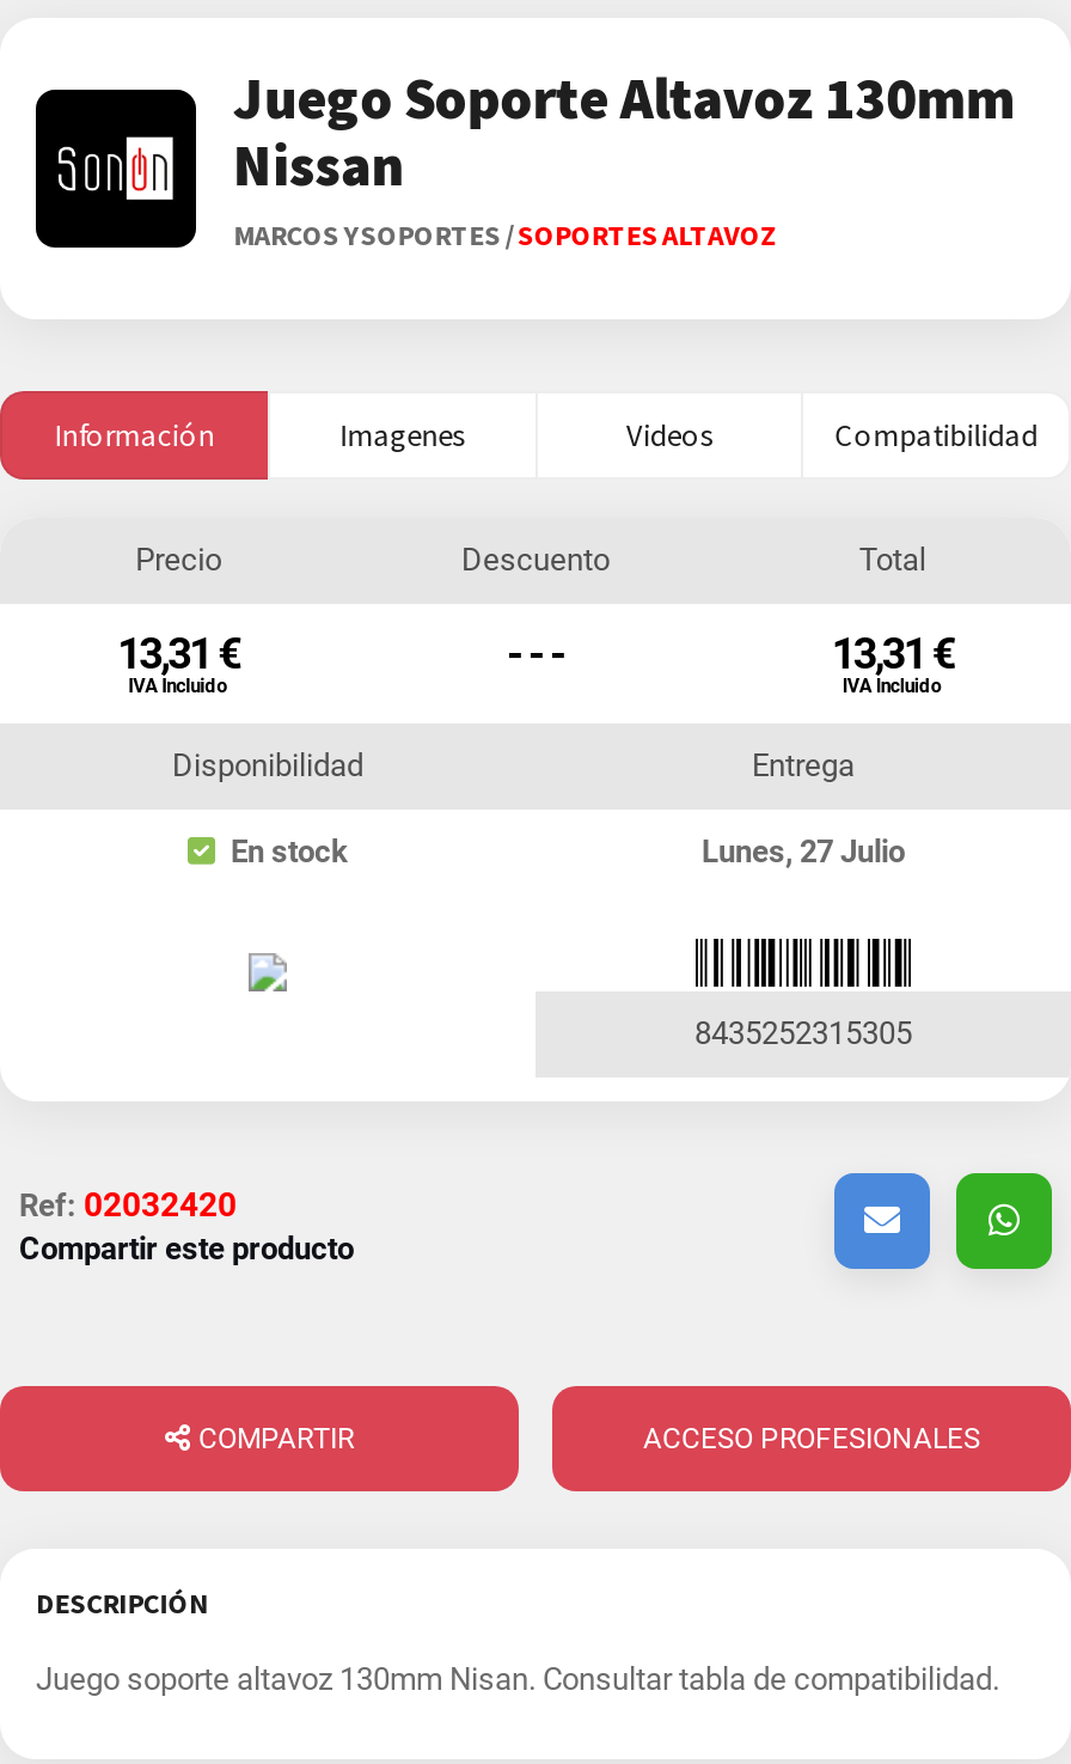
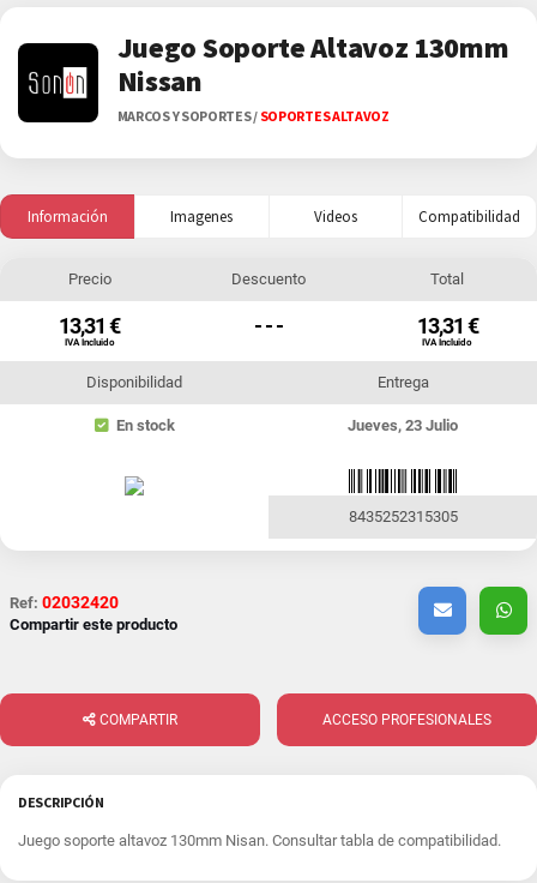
- Lunes, 27 Julio
+ Jueves, 23 Julio
